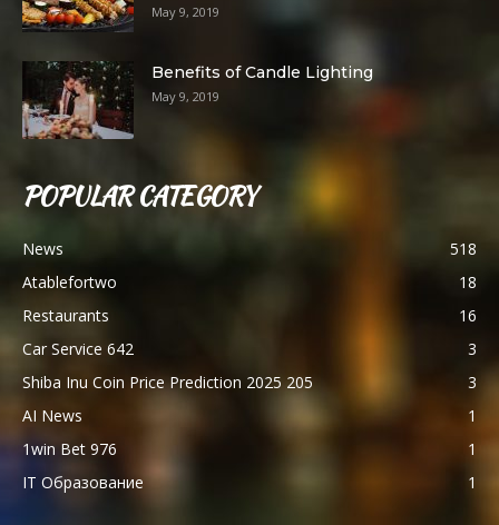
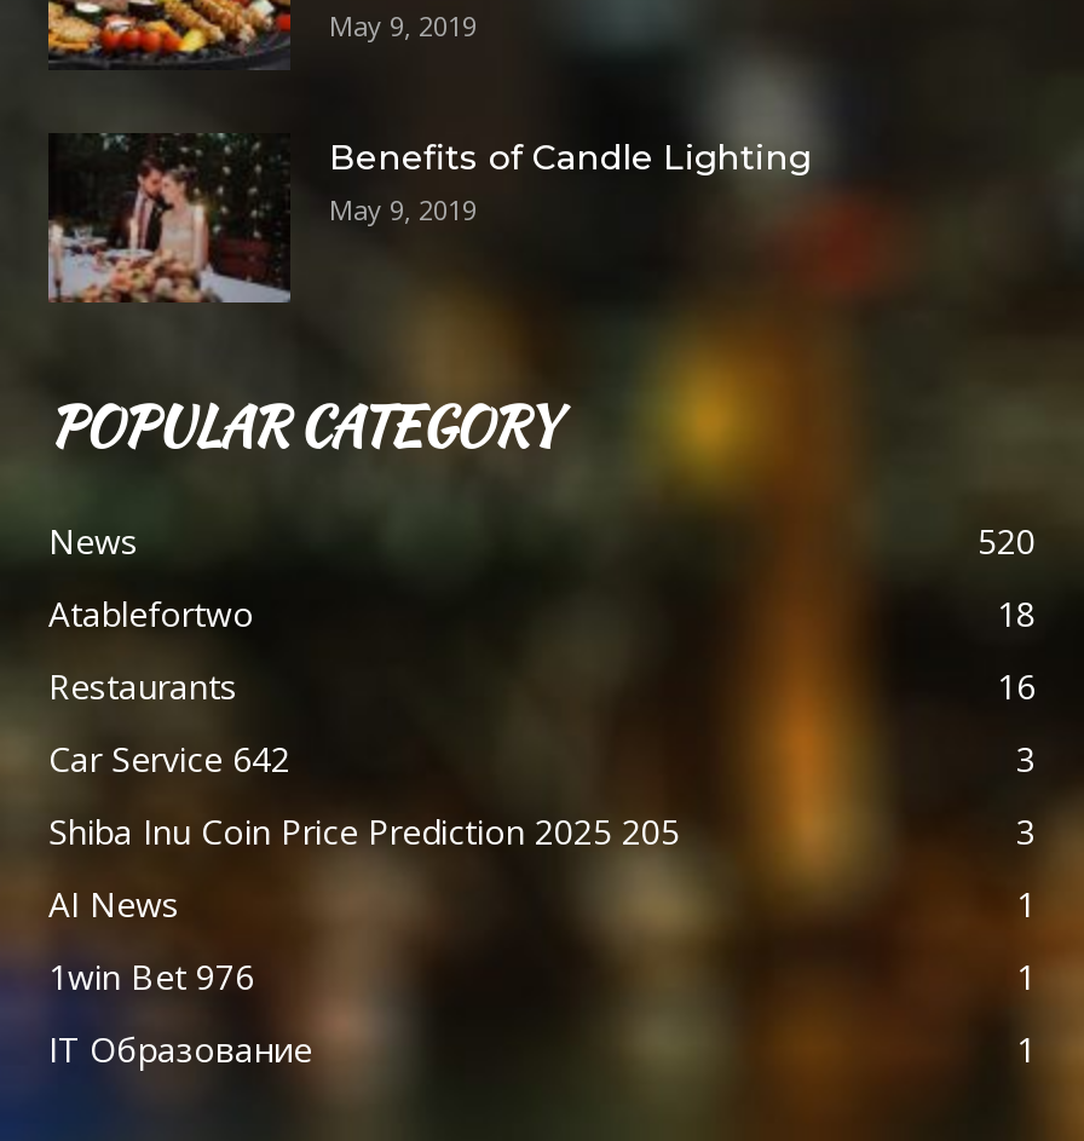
- 518
+ 520
